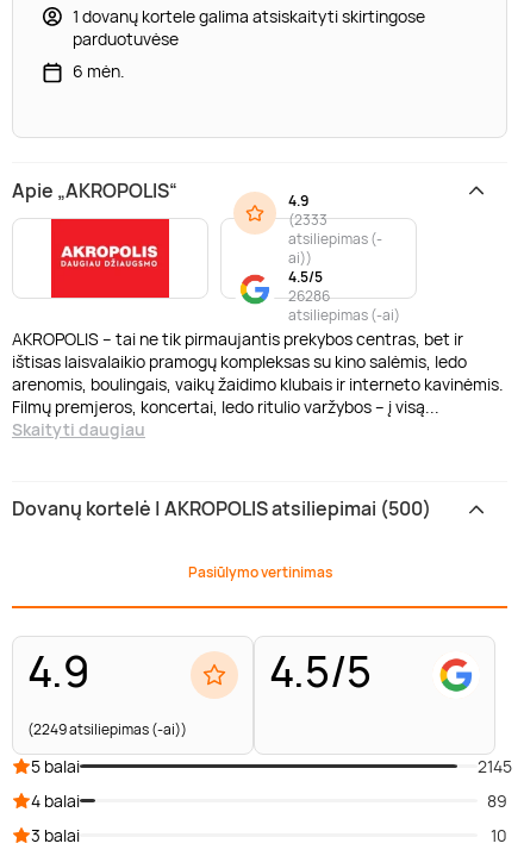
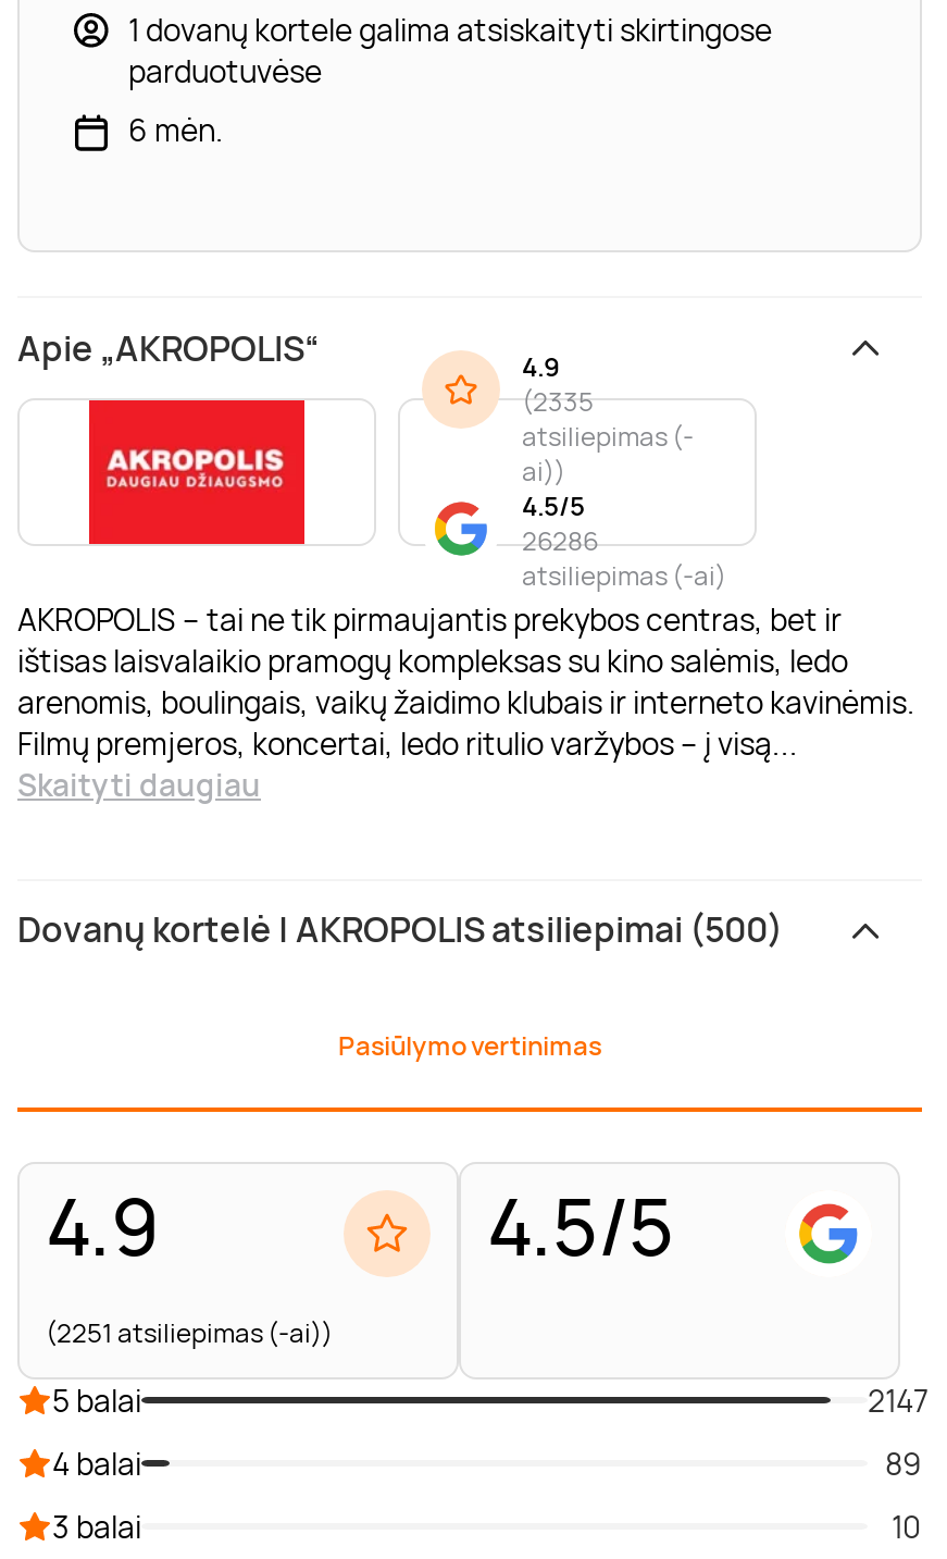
- (2333
+ (2335

- (2249 atsiliepimas (-ai))
+ (2251 atsiliepimas (-ai))

- 2145
+ 2147
